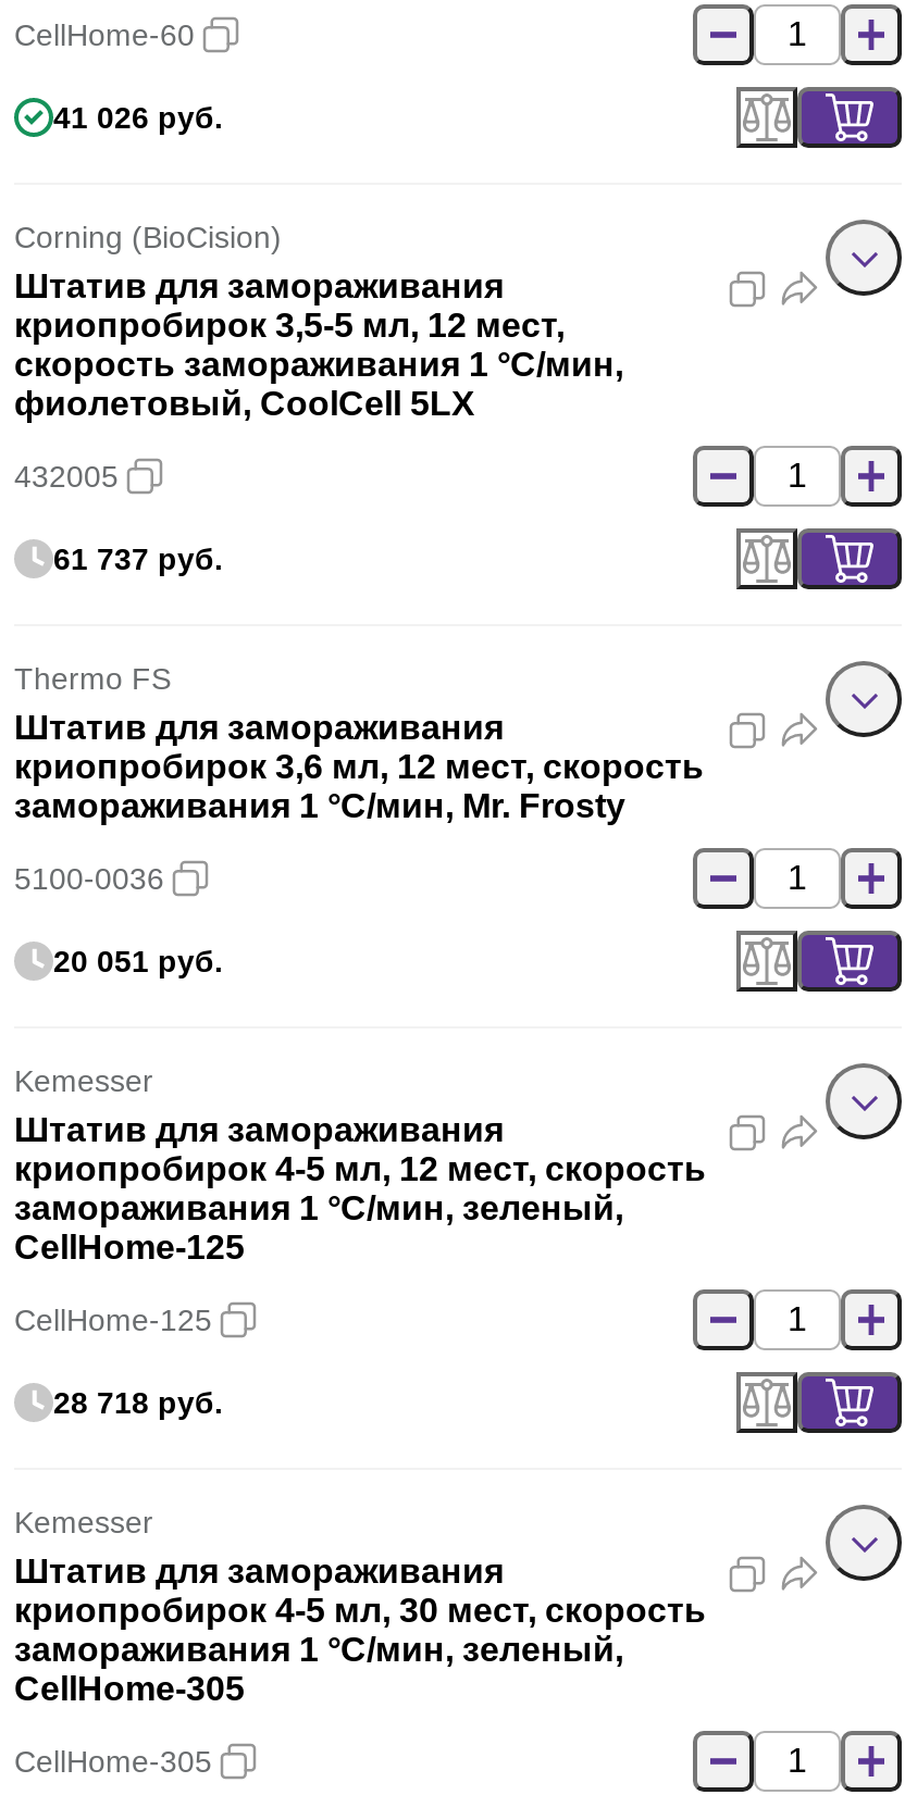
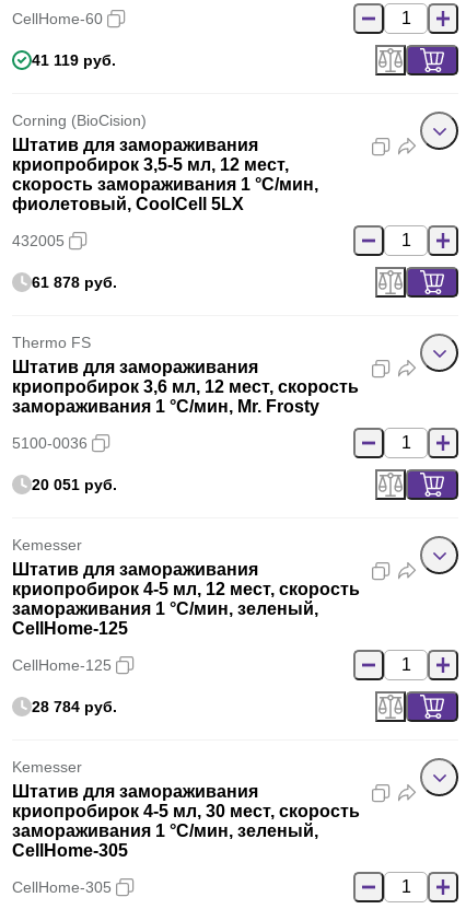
- 41 026 руб.
+ 41 119 руб.

- 61 737 руб.
+ 61 878 руб.

- 28 718 руб.
+ 28 784 руб.
